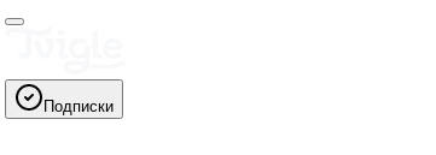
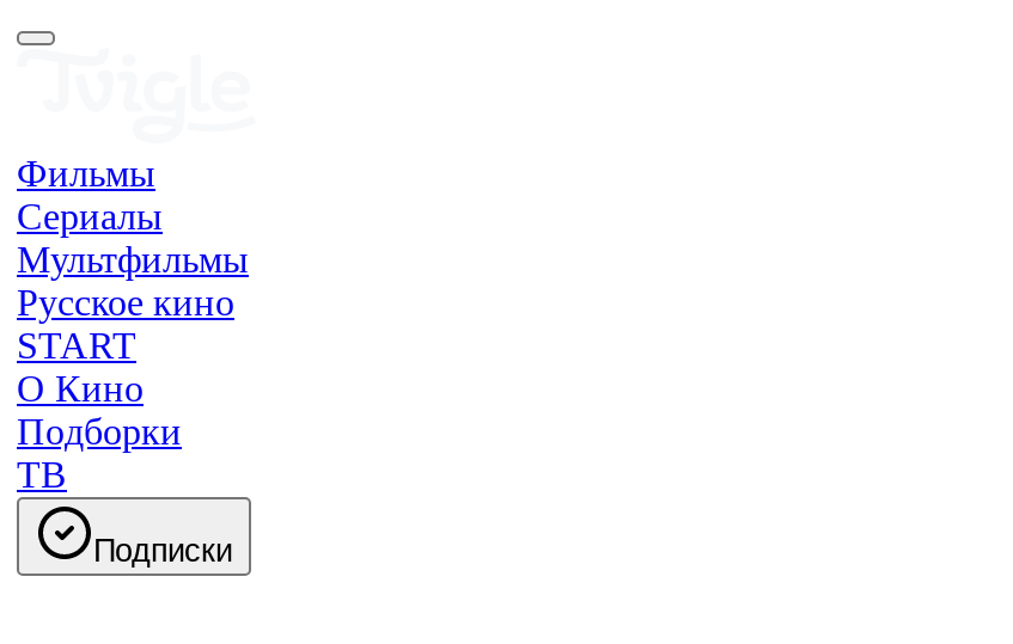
+ Фильмы
+ Сериалы
+ Мультфильмы
+ Русское кино
+ START
+ О Кино
+ Подборки
+ ТВ
